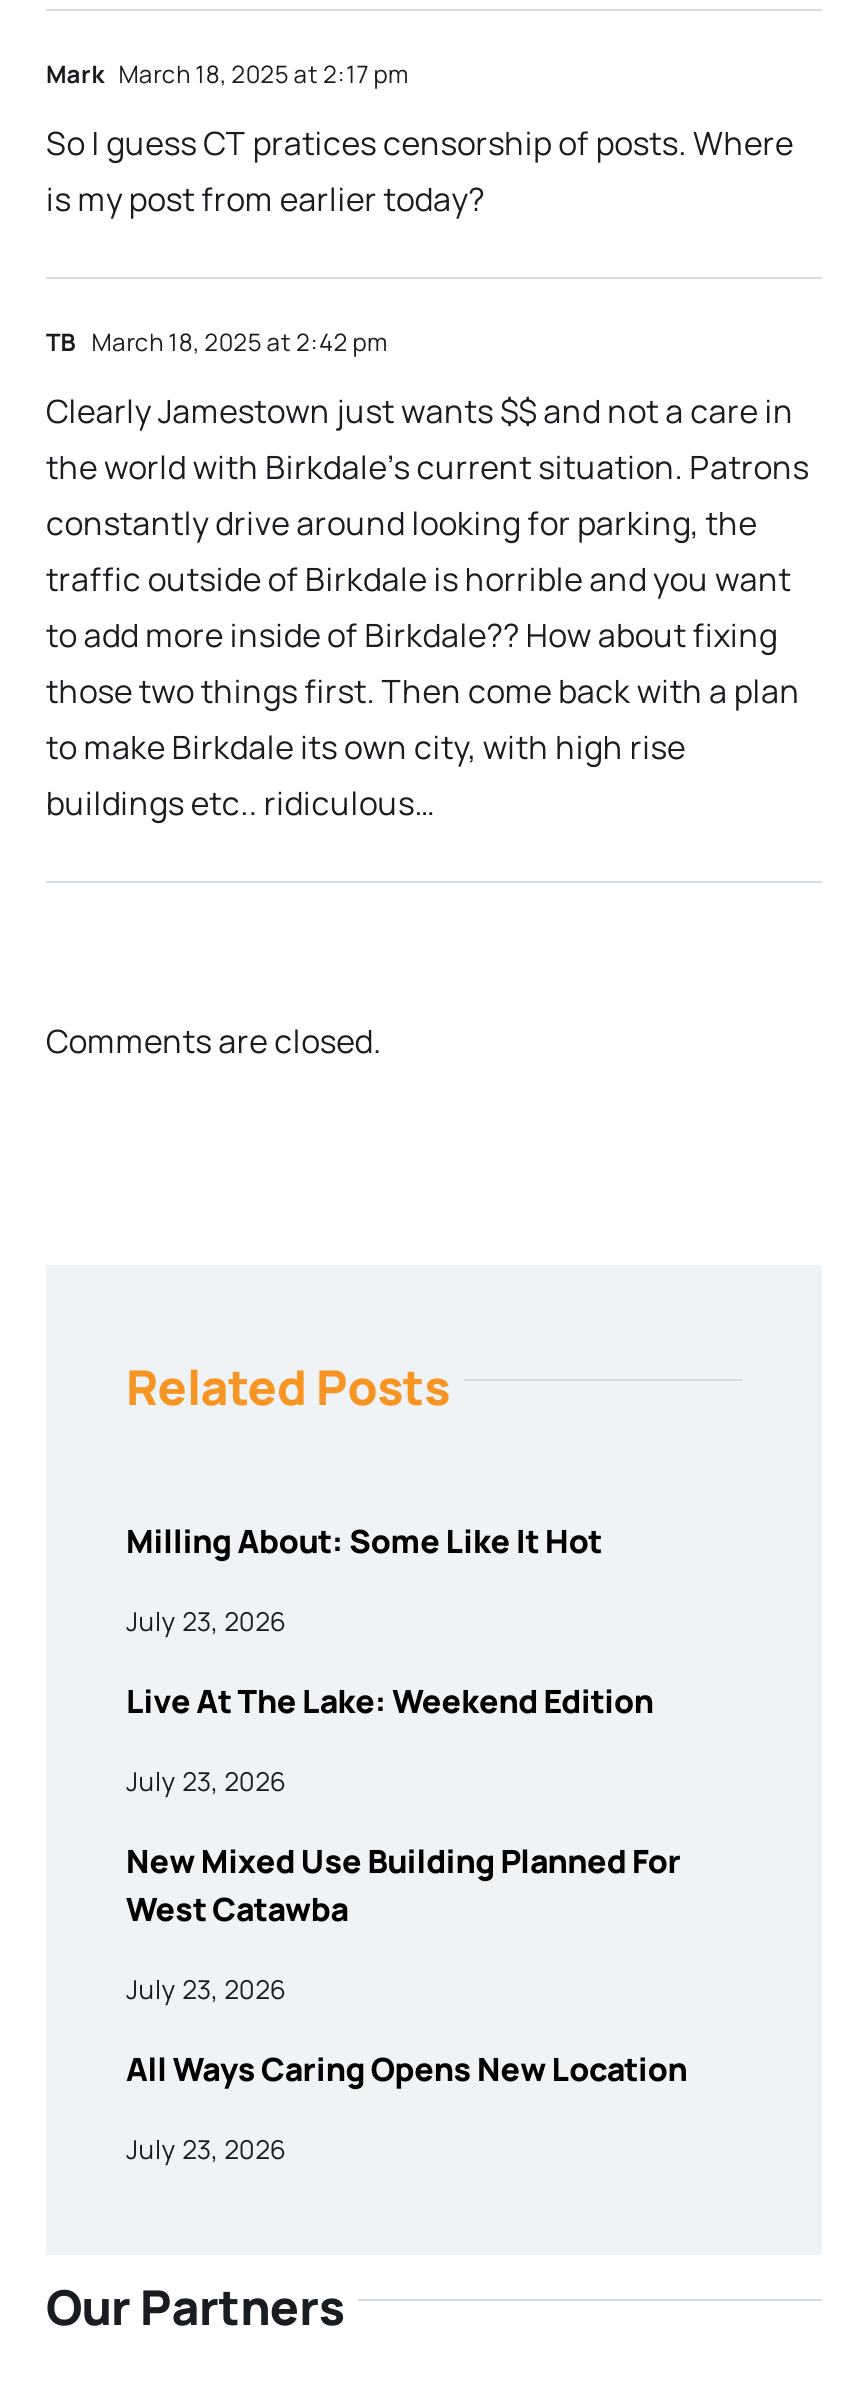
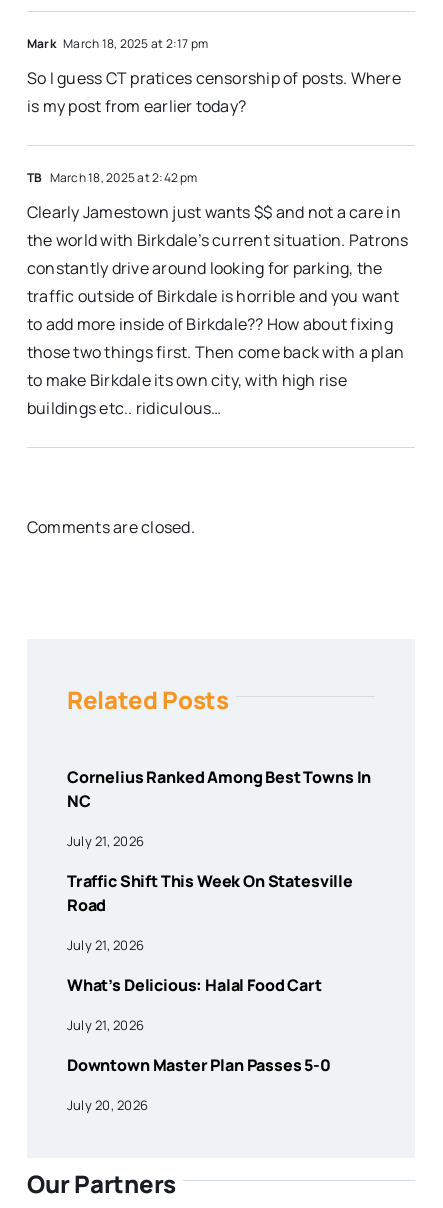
- Milling About: Some Like It Hot
+ Cornelius Ranked Among Best Towns In
+ NC

- July 23, 2026
+ July 21, 2026

- Live At The Lake: Weekend Edition
+ Traffic Shift This Week On Statesville
+ Road

- July 23, 2026
+ July 21, 2026

- New Mixed Use Building Planned For
- West Catawba
+ What’s Delicious: Halal Food Cart

- July 23, 2026
+ July 21, 2026

- All Ways Caring Opens New Location
+ Downtown Master Plan Passes 5-0

- July 23, 2026
+ July 20, 2026
